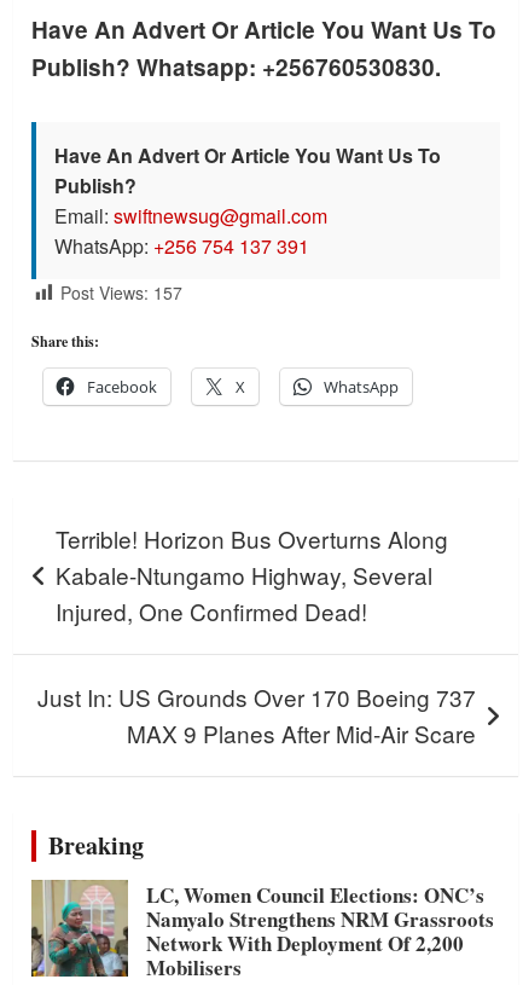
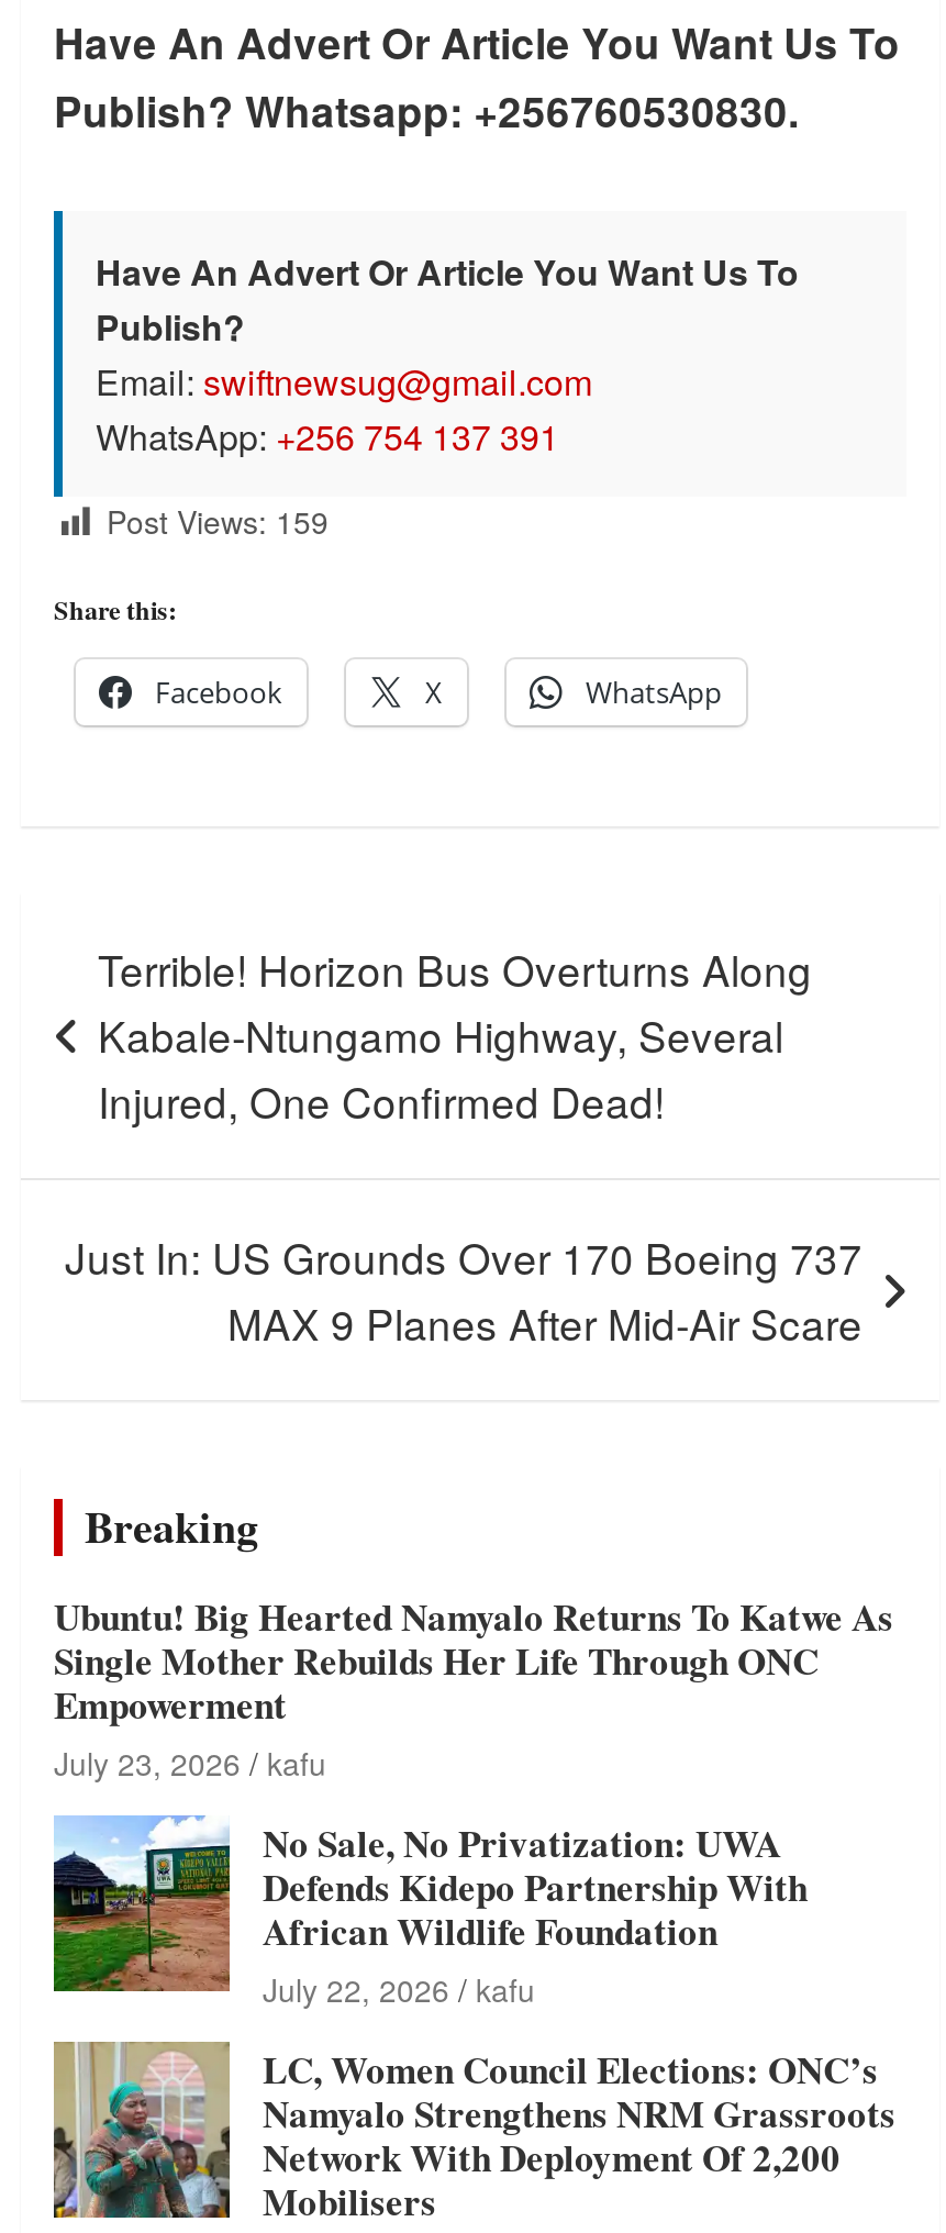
- Post Views: 157
+ Post Views: 159

+ [image]
+ Ubuntu! Big Hearted Namyalo Returns To Katwe As
+ Single Mother Rebuilds Her Life Through ONC
+ Empowerment
+ July 23, 2026 kafu
+ No Sale, No Privatization: UWA
+ Defends Kidepo Partnership With
+ African Wildlife Foundation
+ July 22, 2026 kafu
